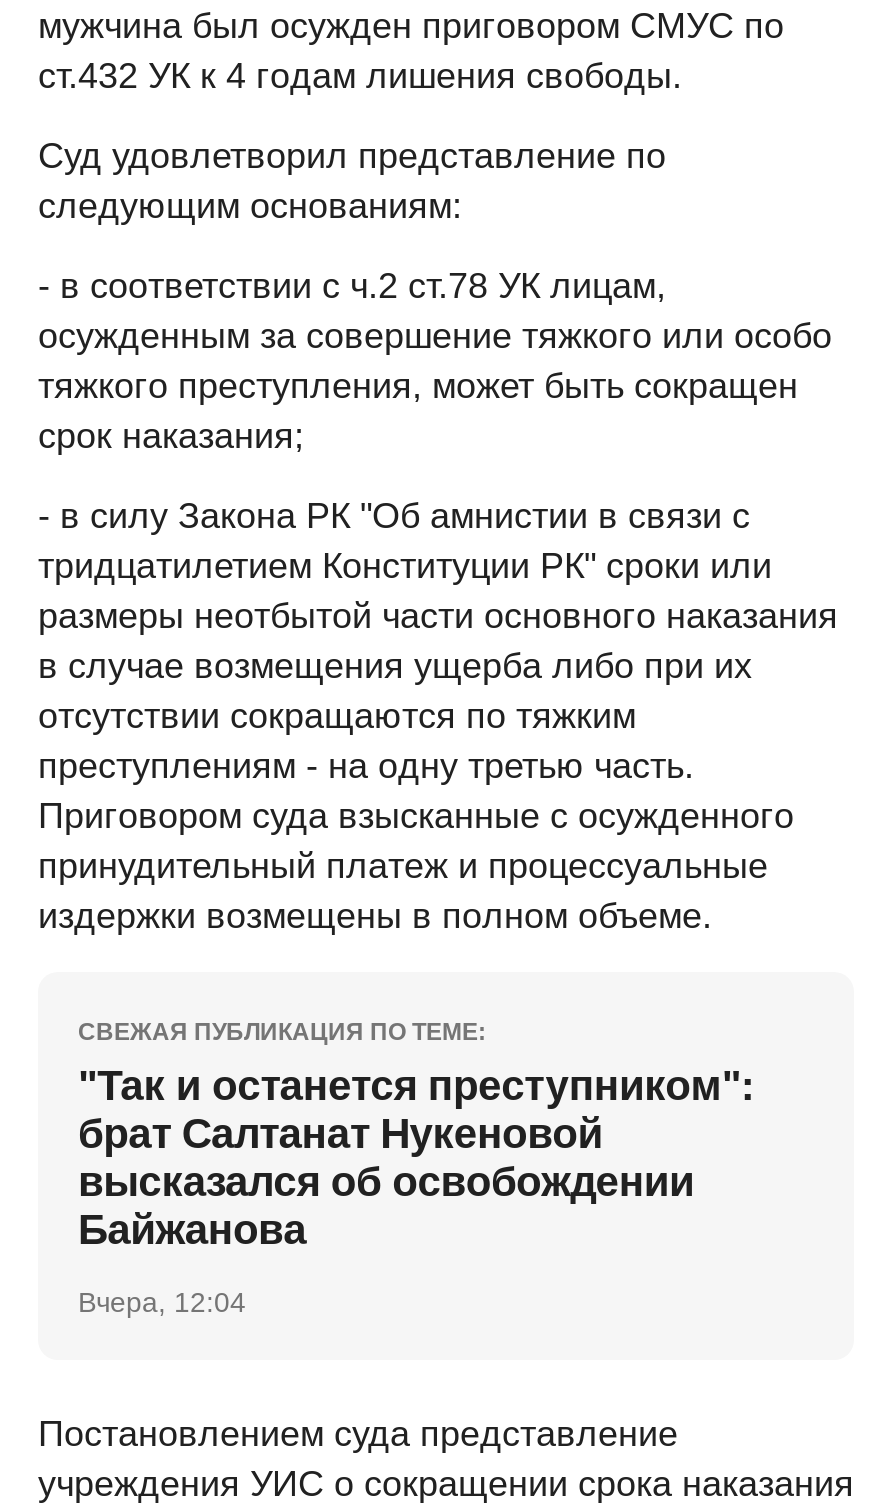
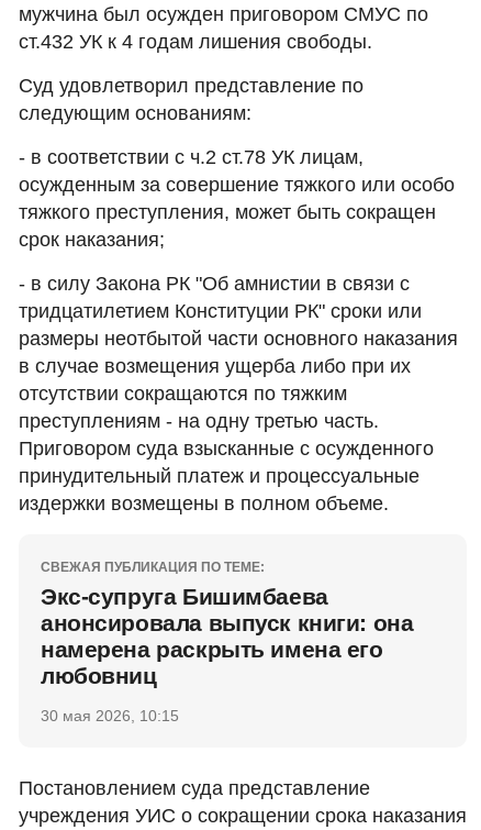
- "Так и останется преступником":
- брат Салтанат Нукеновой
- высказался об освобождении
- Байжанова
+ Экс-супруга Бишимбаева
+ анонсировала выпуск книги: она
+ намерена раскрыть имена его
+ любовниц

- Вчера, 12:04
+ 30 мая 2026, 10:15
